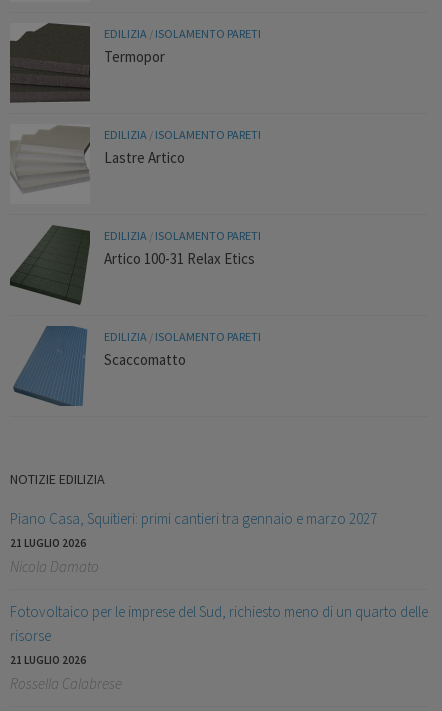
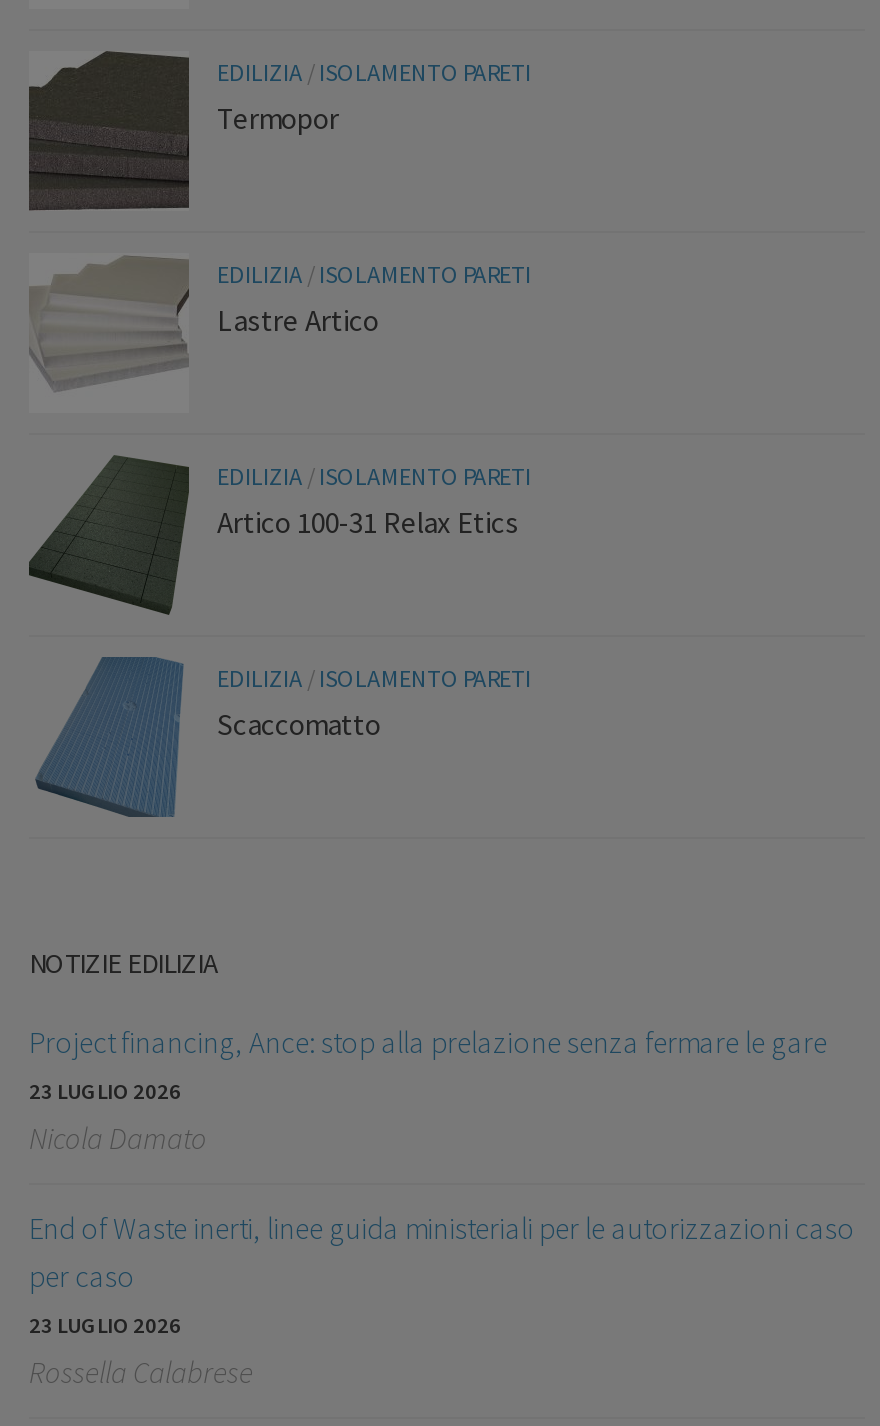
- Piano Casa, Squitieri: primi cantieri tra gennaio e marzo 2027
- 21 LUGLIO 2026
+ Project financing, Ance: stop alla prelazione senza fermare le gare
+ 23 LUGLIO 2026

- Fotovoltaico per le imprese del Sud, richiesto meno di un quarto delle
- risorse
- 21 LUGLIO 2026
+ End of Waste inerti, linee guida ministeriali per le autorizzazioni caso
+ per caso
+ 23 LUGLIO 2026
